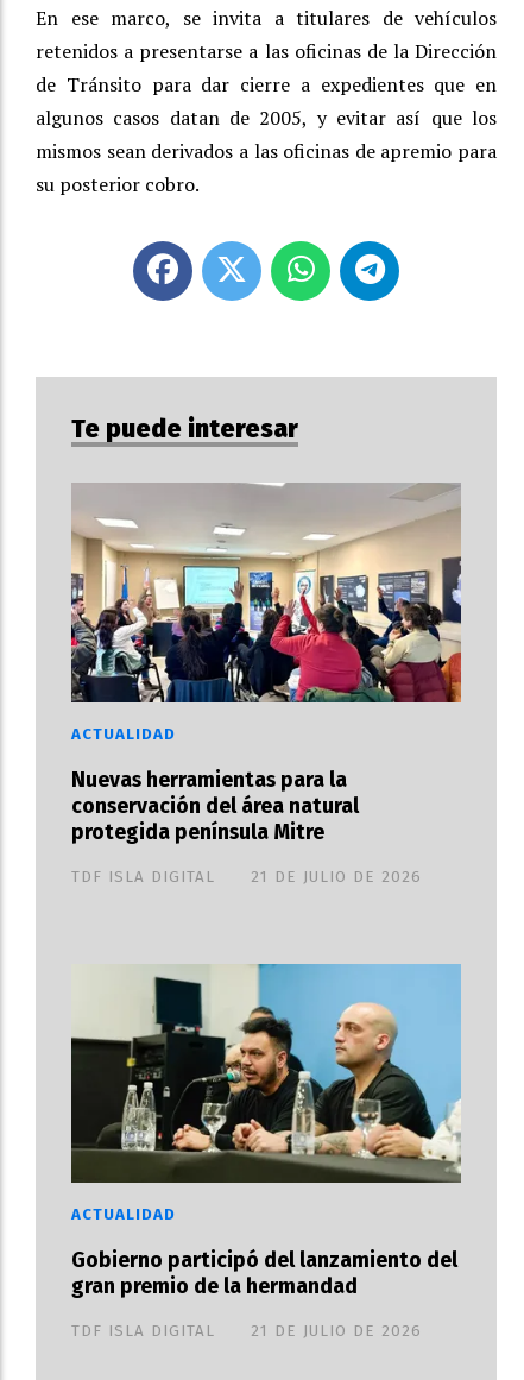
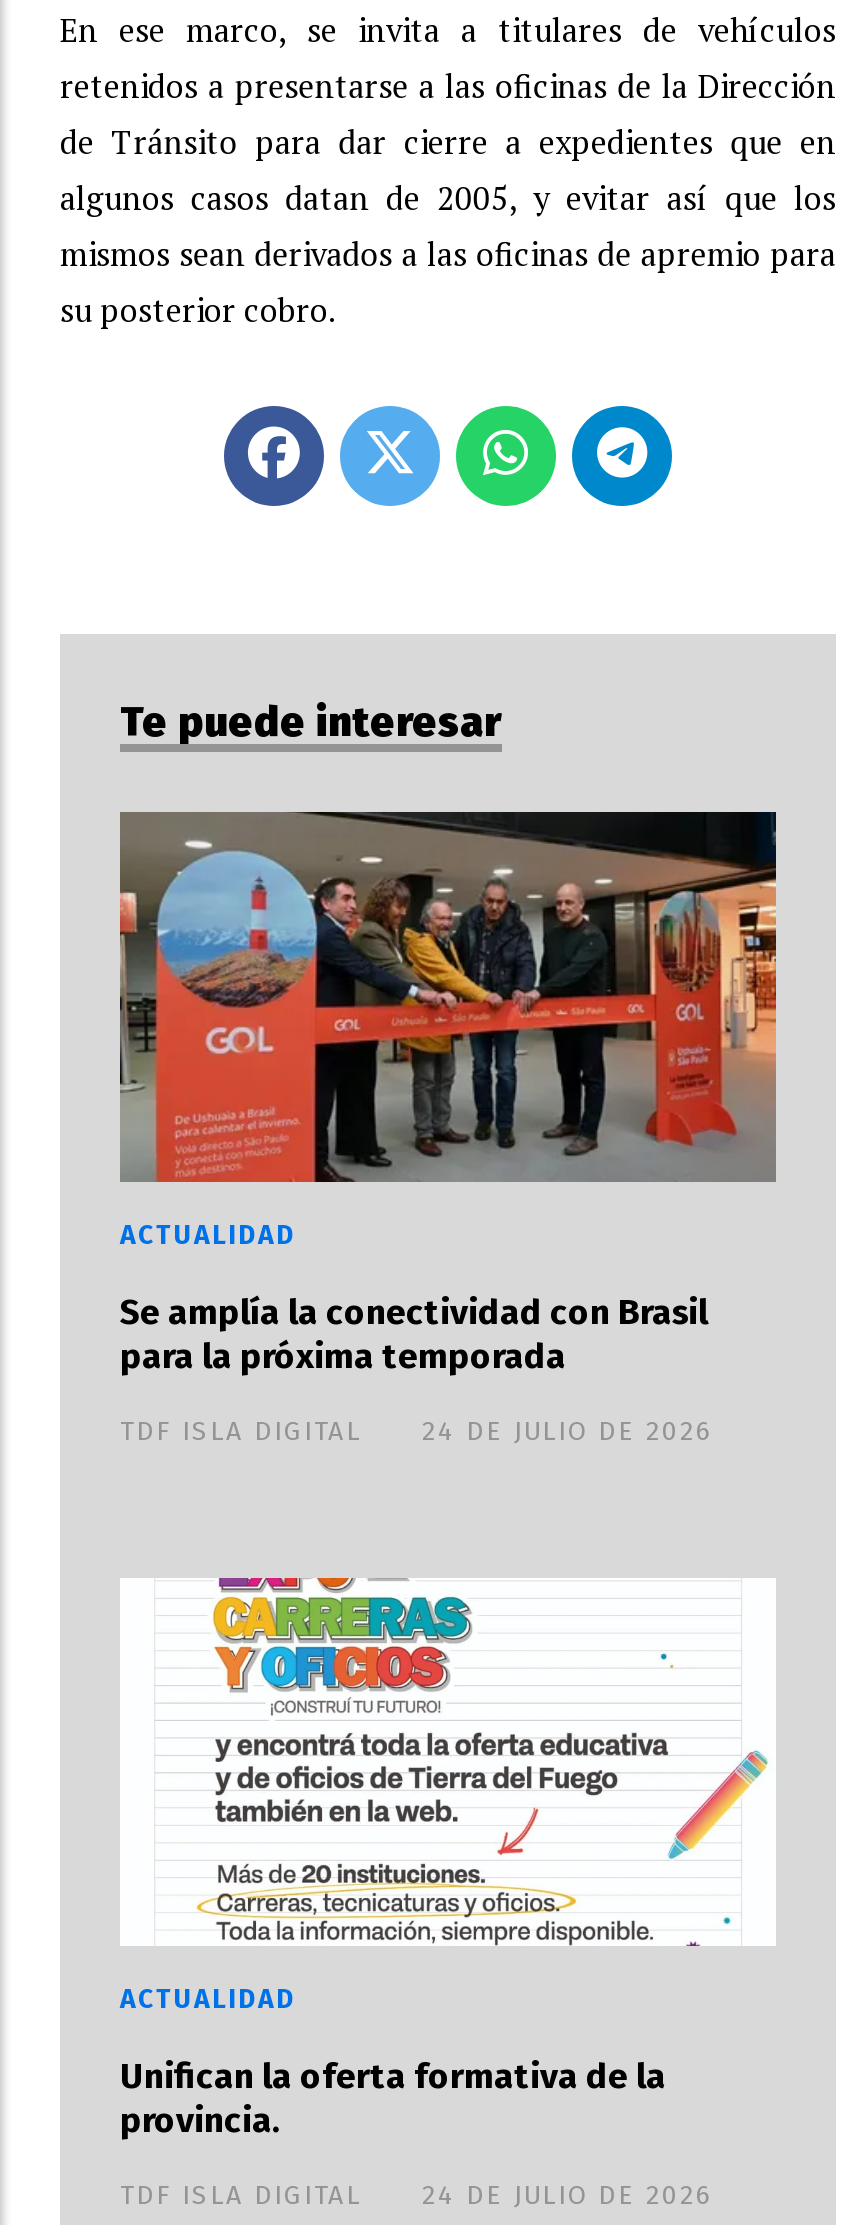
- [image]
+ [image]

- Nuevas herramientas para la
- conservación del área natural
- protegida península Mitre
+ Se amplía la conectividad con Brasil
+ para la próxima temporada

- TDF ISLA DIGITAL 21 DE JULIO DE 2026
+ TDF ISLA DIGITAL 24 DE JULIO DE 2026

- [image]
+ [image]

- Gobierno participó del lanzamiento del
- gran premio de la hermandad
+ Unifican la oferta formativa de la
+ provincia.

- TDF ISLA DIGITAL 21 DE JULIO DE 2026
+ TDF ISLA DIGITAL 24 DE JULIO DE 2026
